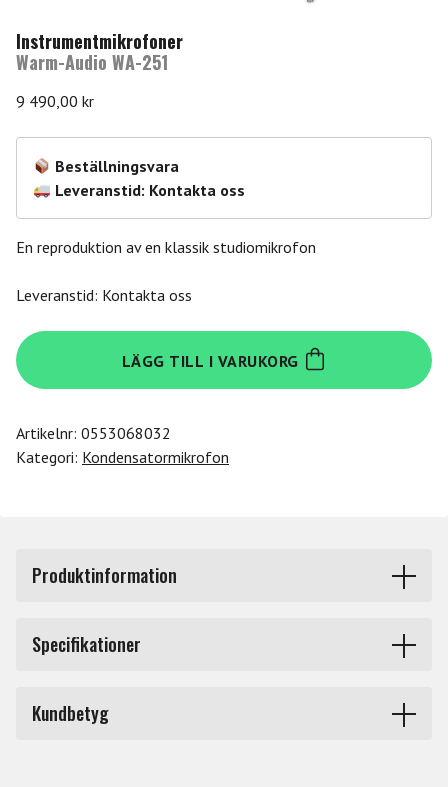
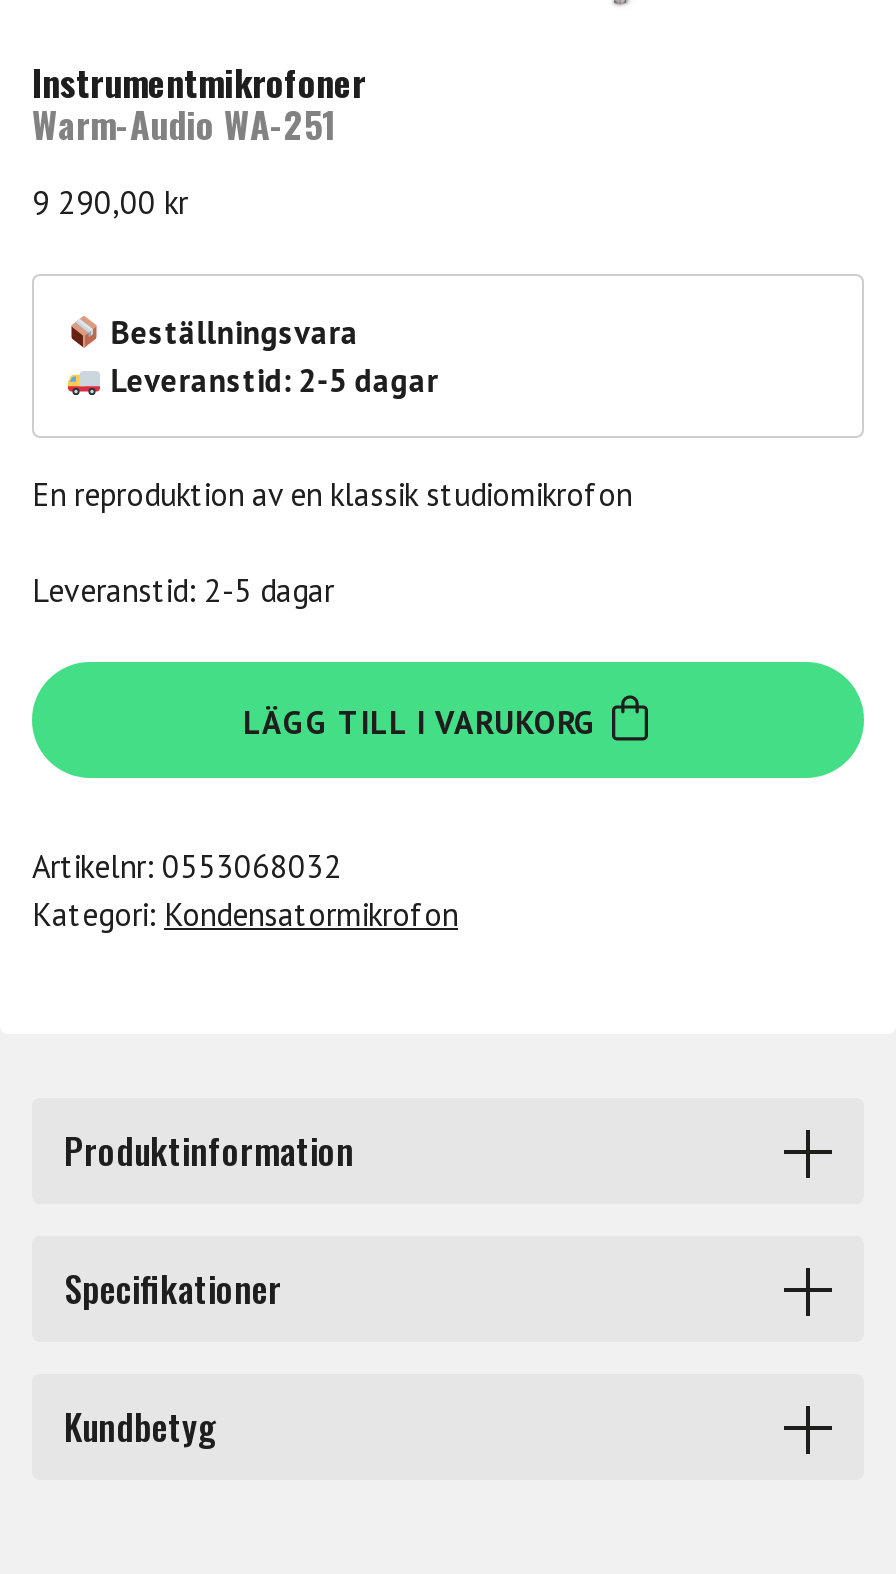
- 9 490,00 kr
+ 9 290,00 kr

- Leveranstid: Kontakta oss
+ Leveranstid: 2-5 dagar

- Leveranstid: Kontakta oss
+ Leveranstid: 2-5 dagar
